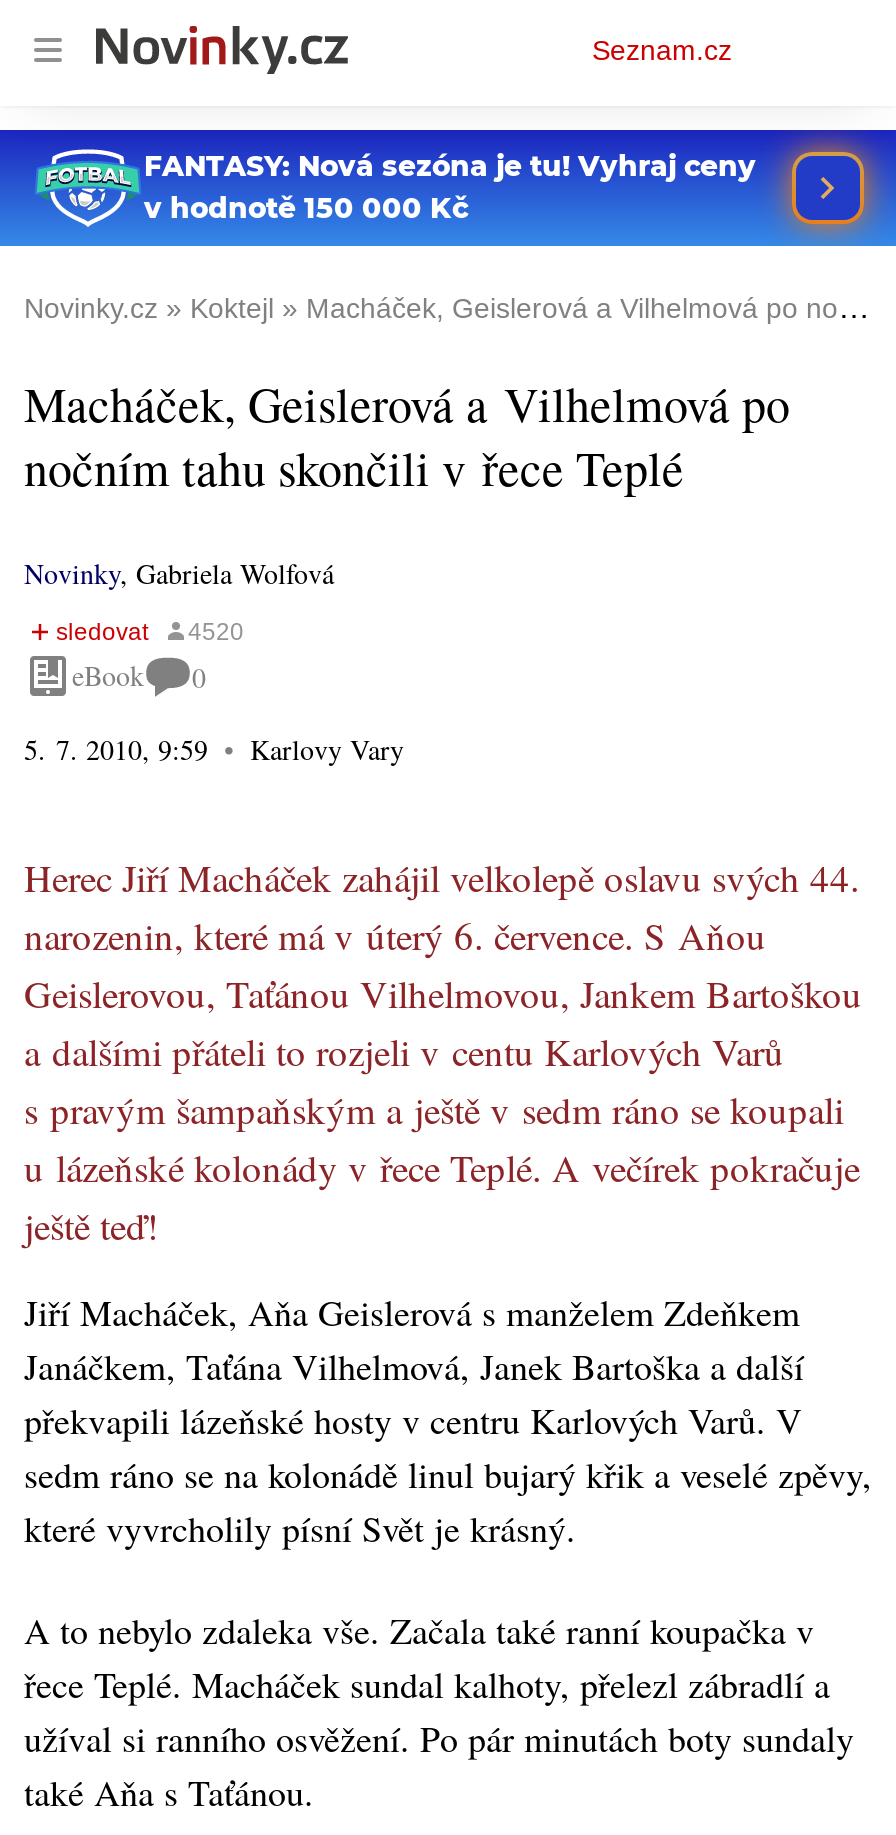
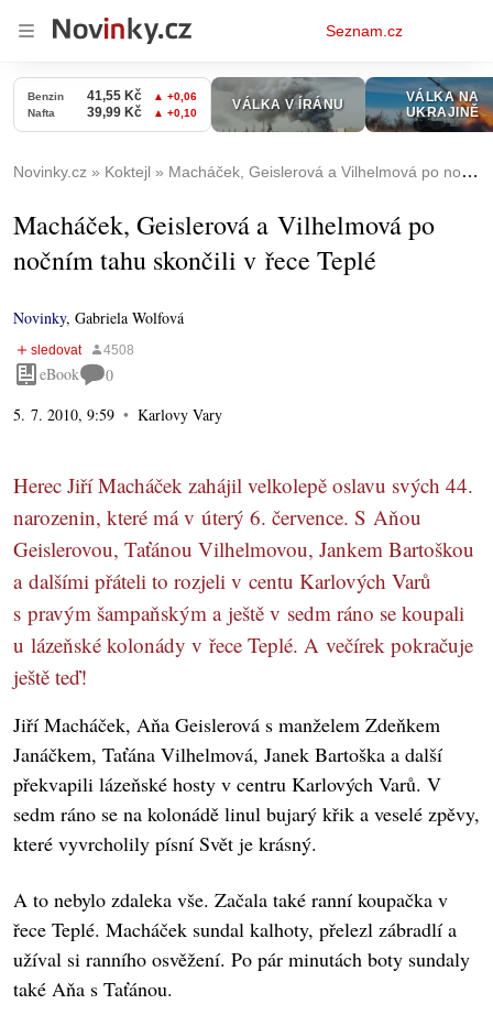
- [image]
+ [image]
